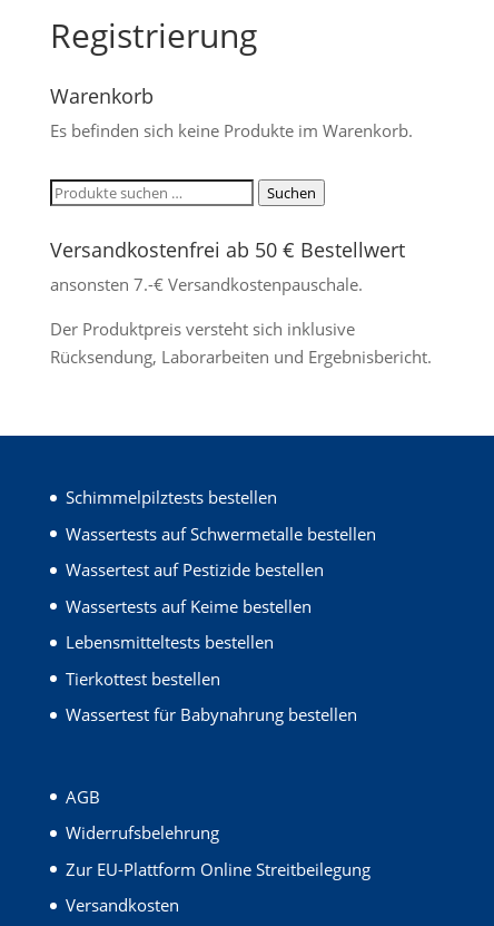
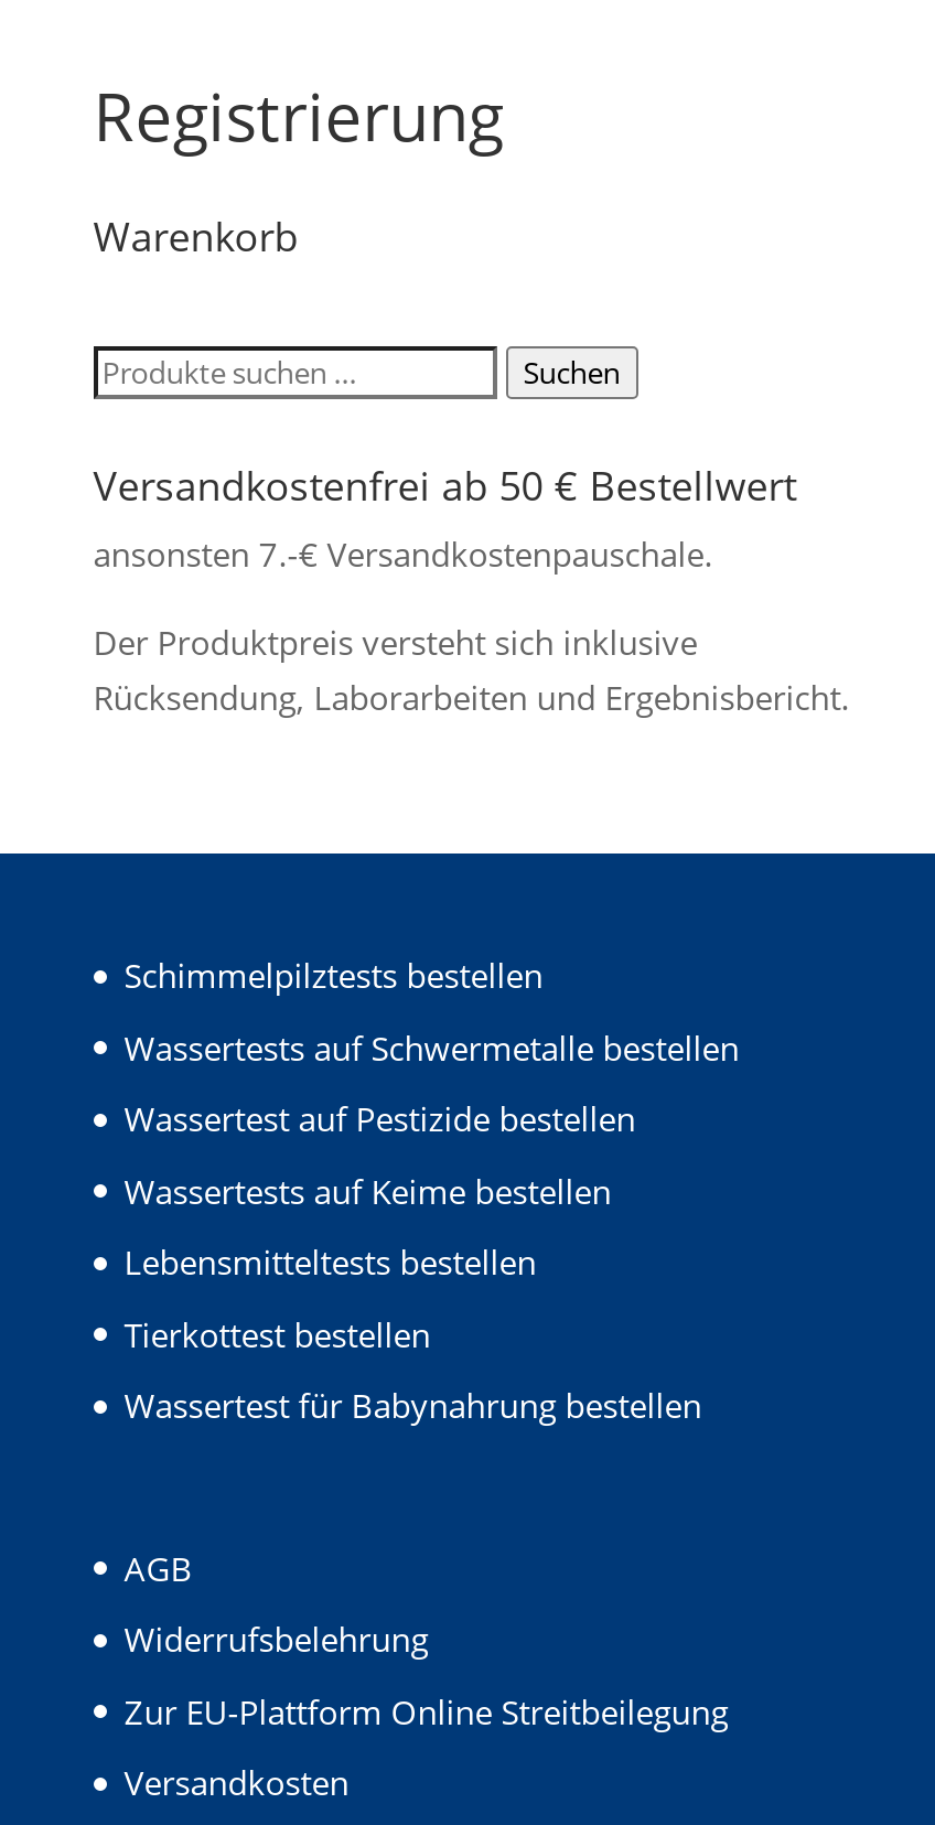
- Es befinden sich keine Produkte im Warenkorb.
